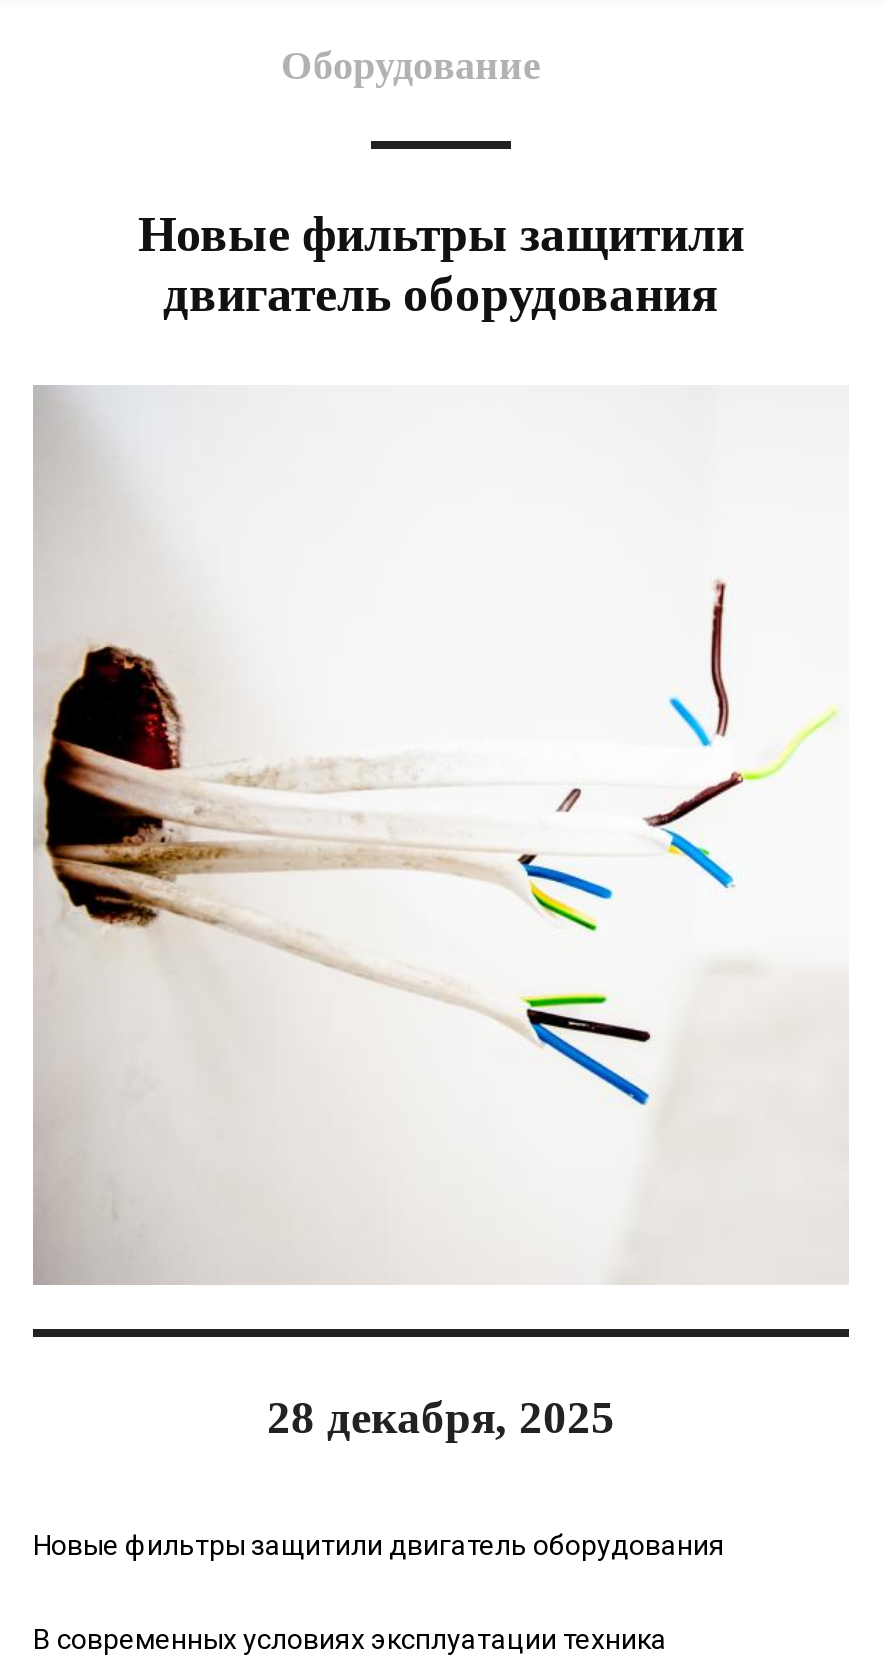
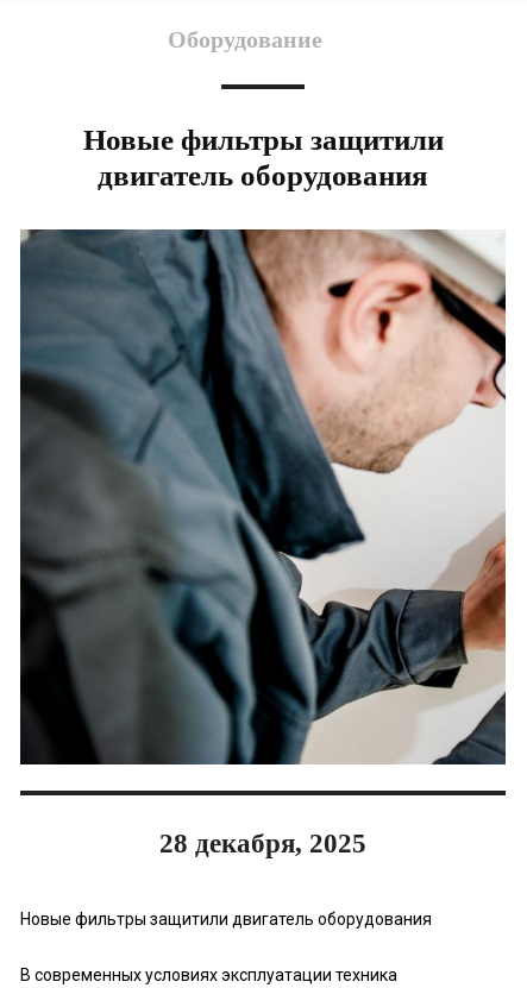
- [image]
+ [image]
